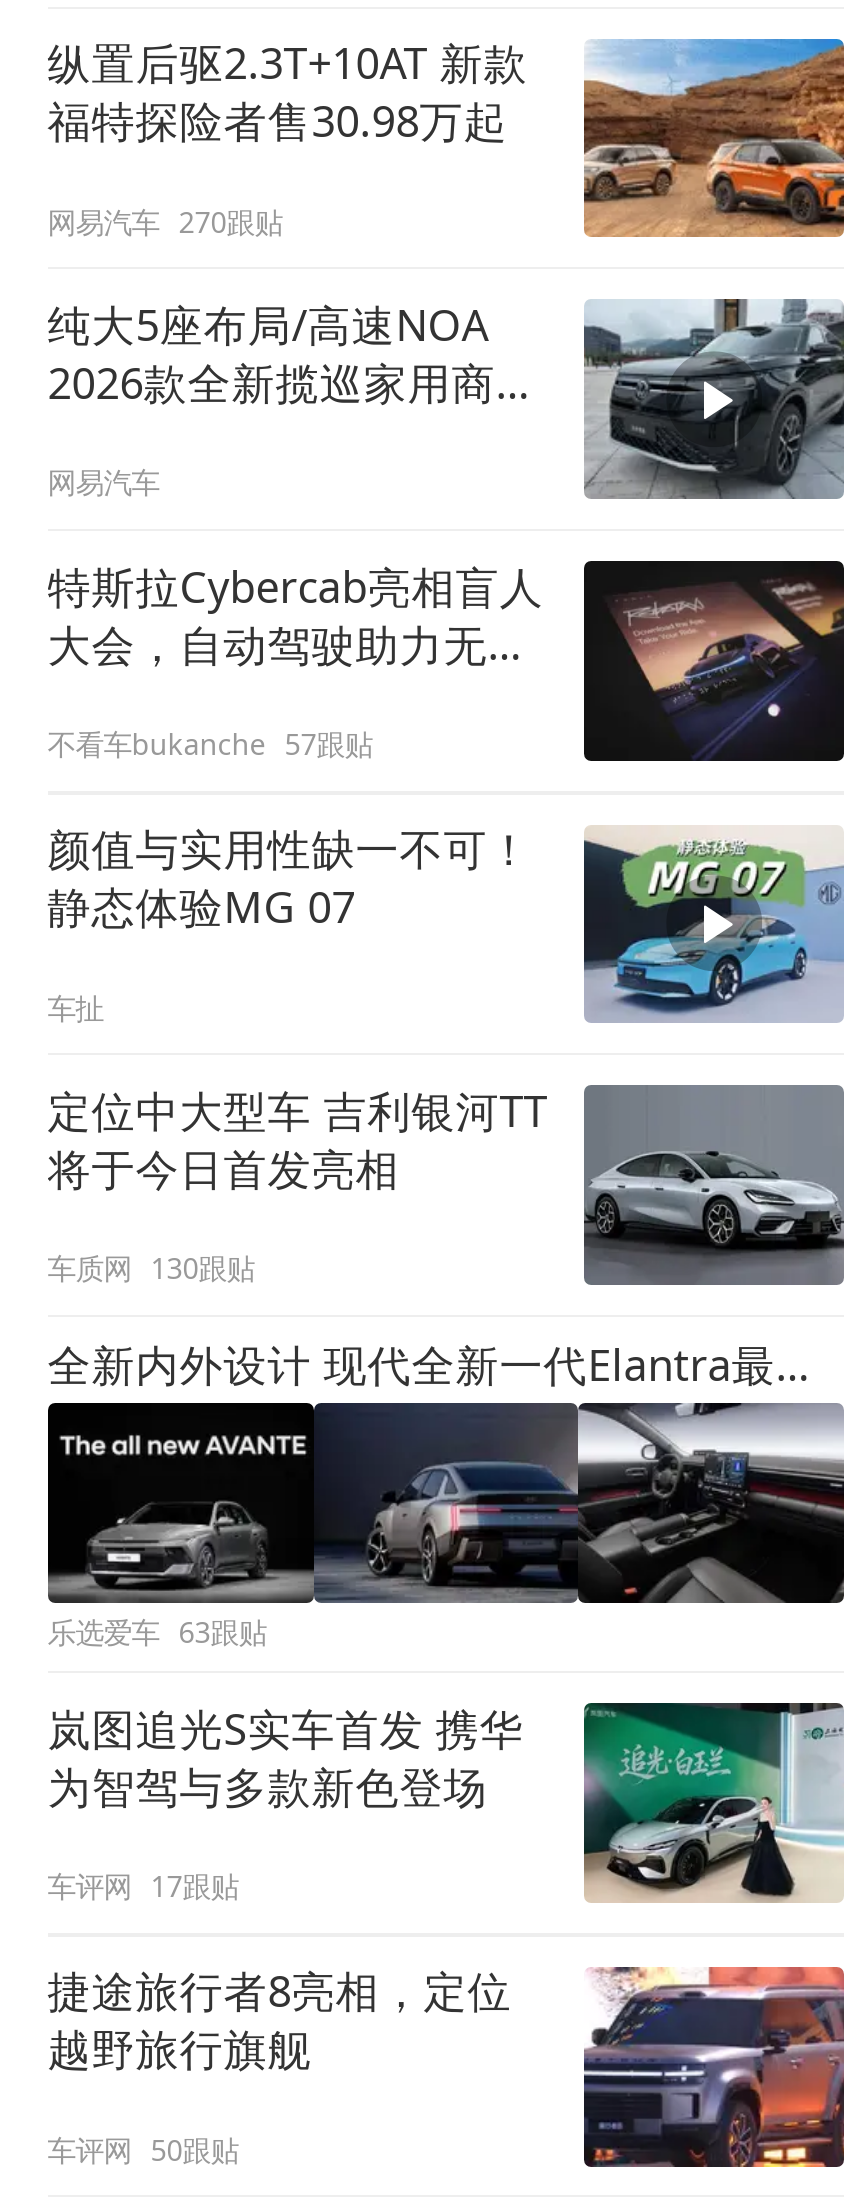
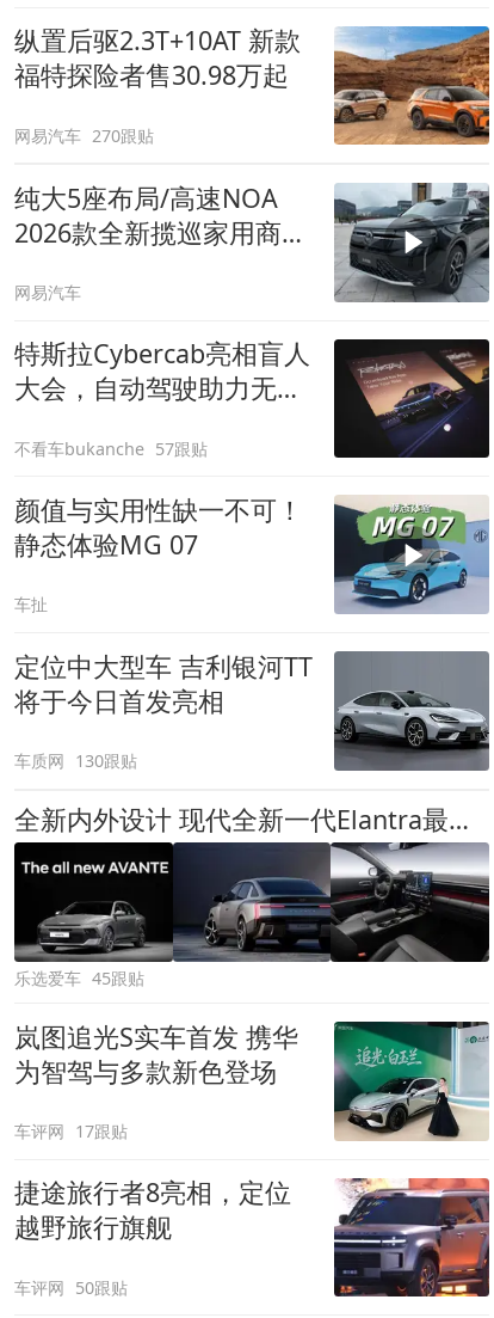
- 乐选爱车 63跟贴
+ 乐选爱车 45跟贴
